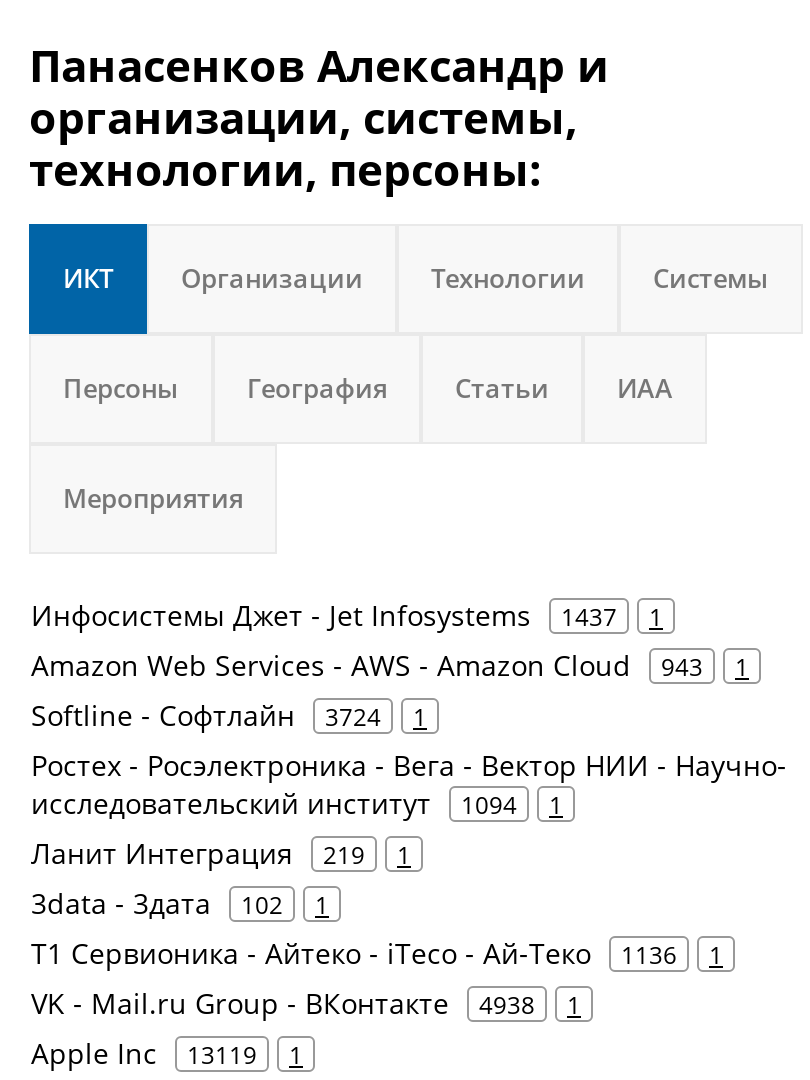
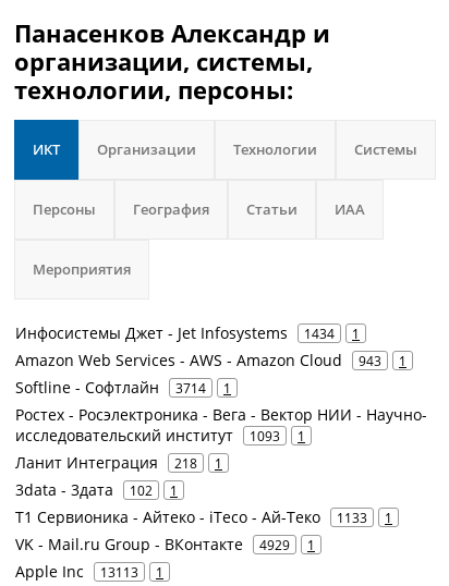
- Инфосистемы Джет - Jet Infosystems 1437 1
+ Инфосистемы Джет - Jet Infosystems 1434 1

- Softline - Софтлайн 3724 1
+ Softline - Софтлайн 3714 1

- исследовательский институт 1094 1
+ исследовательский институт 1093 1

- Ланит Интеграция 219 1
+ Ланит Интеграция 218 1

- Т1 Сервионика - Айтеко - iTeco - Ай-Теко 1136 1
+ Т1 Сервионика - Айтеко - iTeco - Ай-Теко 1133 1

- VK - Mail.ru Group - ВКонтакте 4938 1
+ VK - Mail.ru Group - ВКонтакте 4929 1

- Apple Inc 13119 1
+ Apple Inc 13113 1
